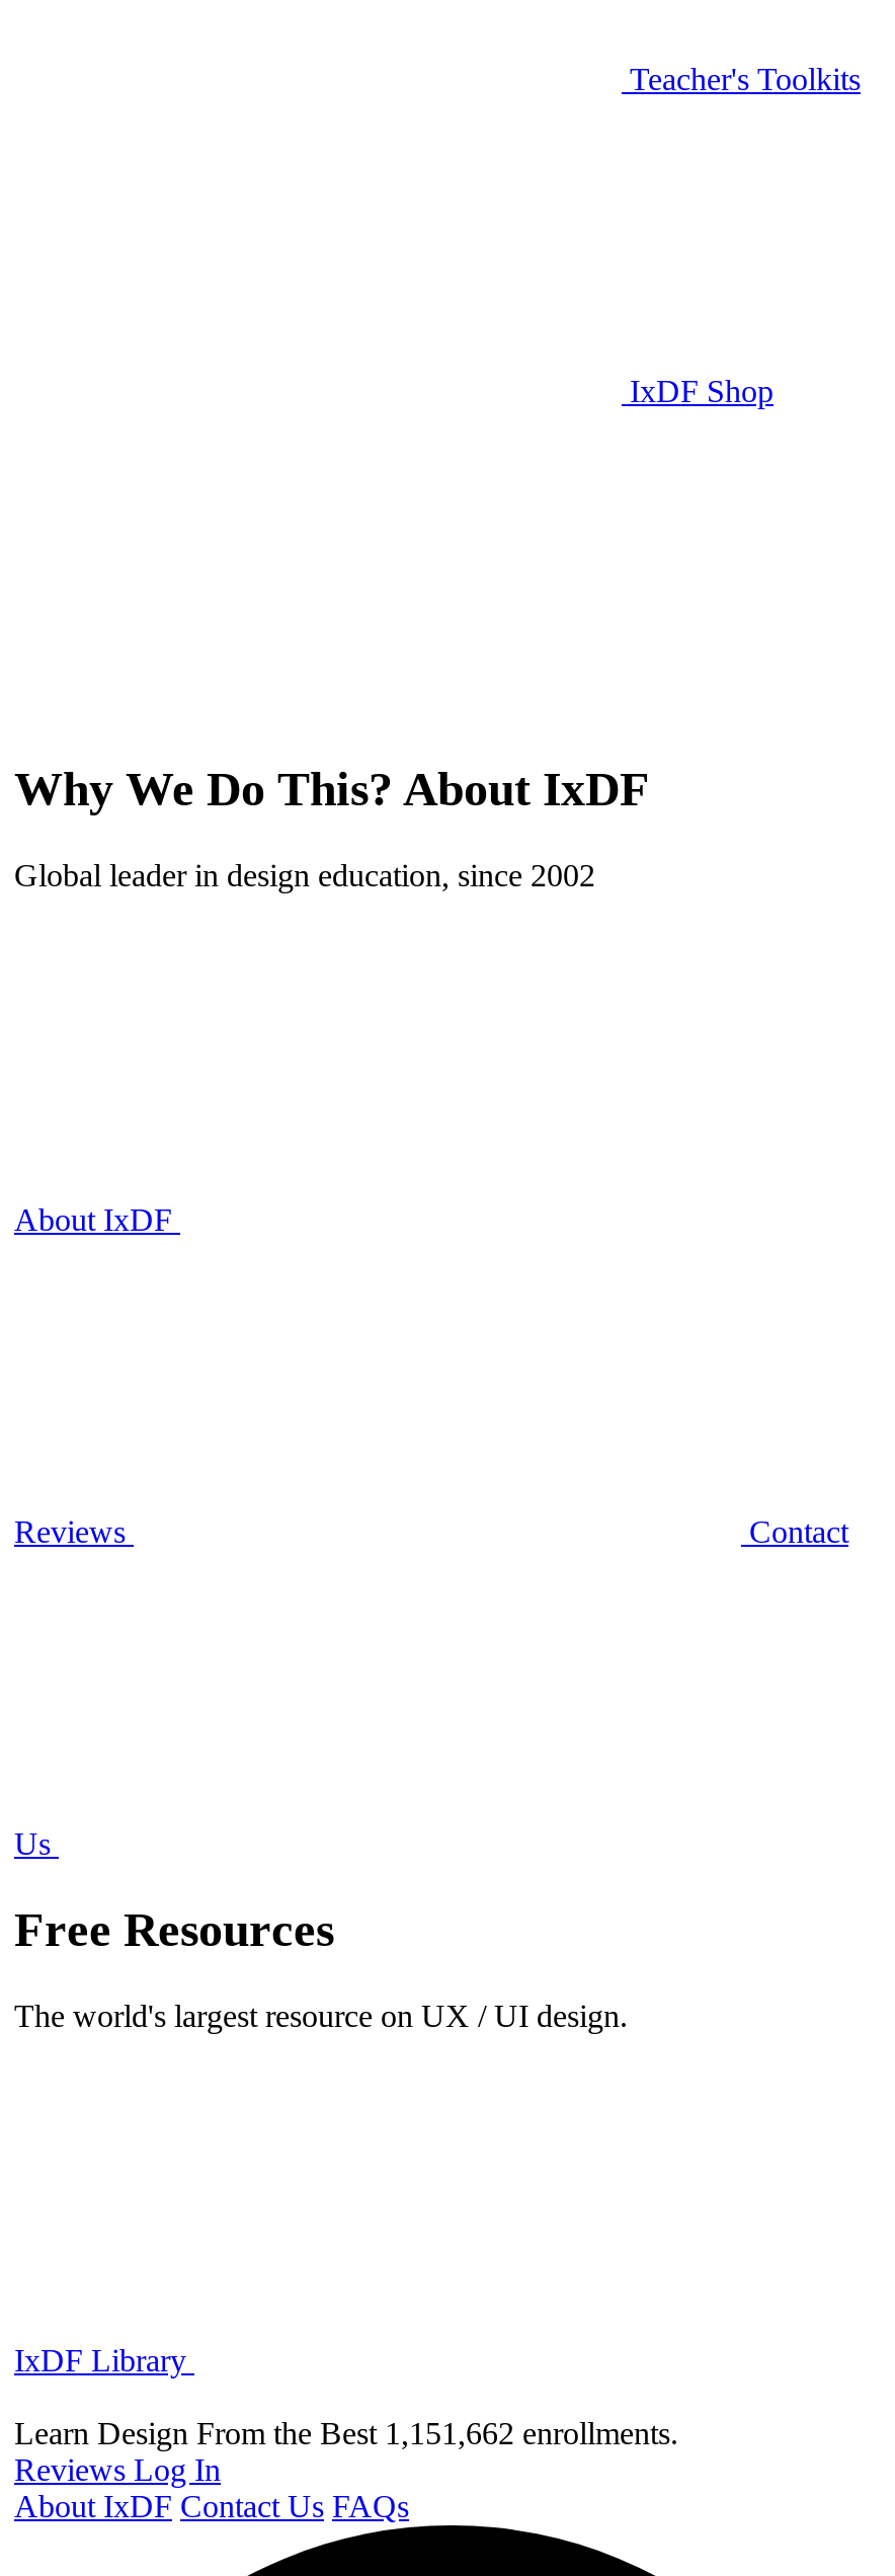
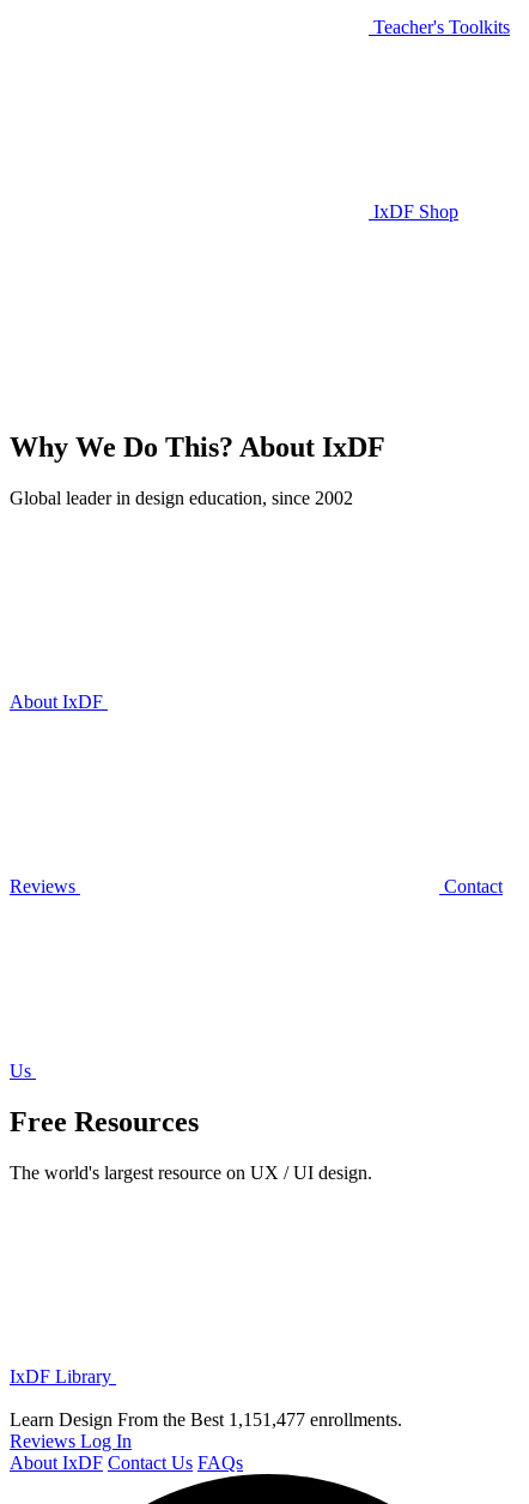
- Learn Design From the Best 1,151,662 enrollments.
+ Learn Design From the Best 1,151,477 enrollments.
